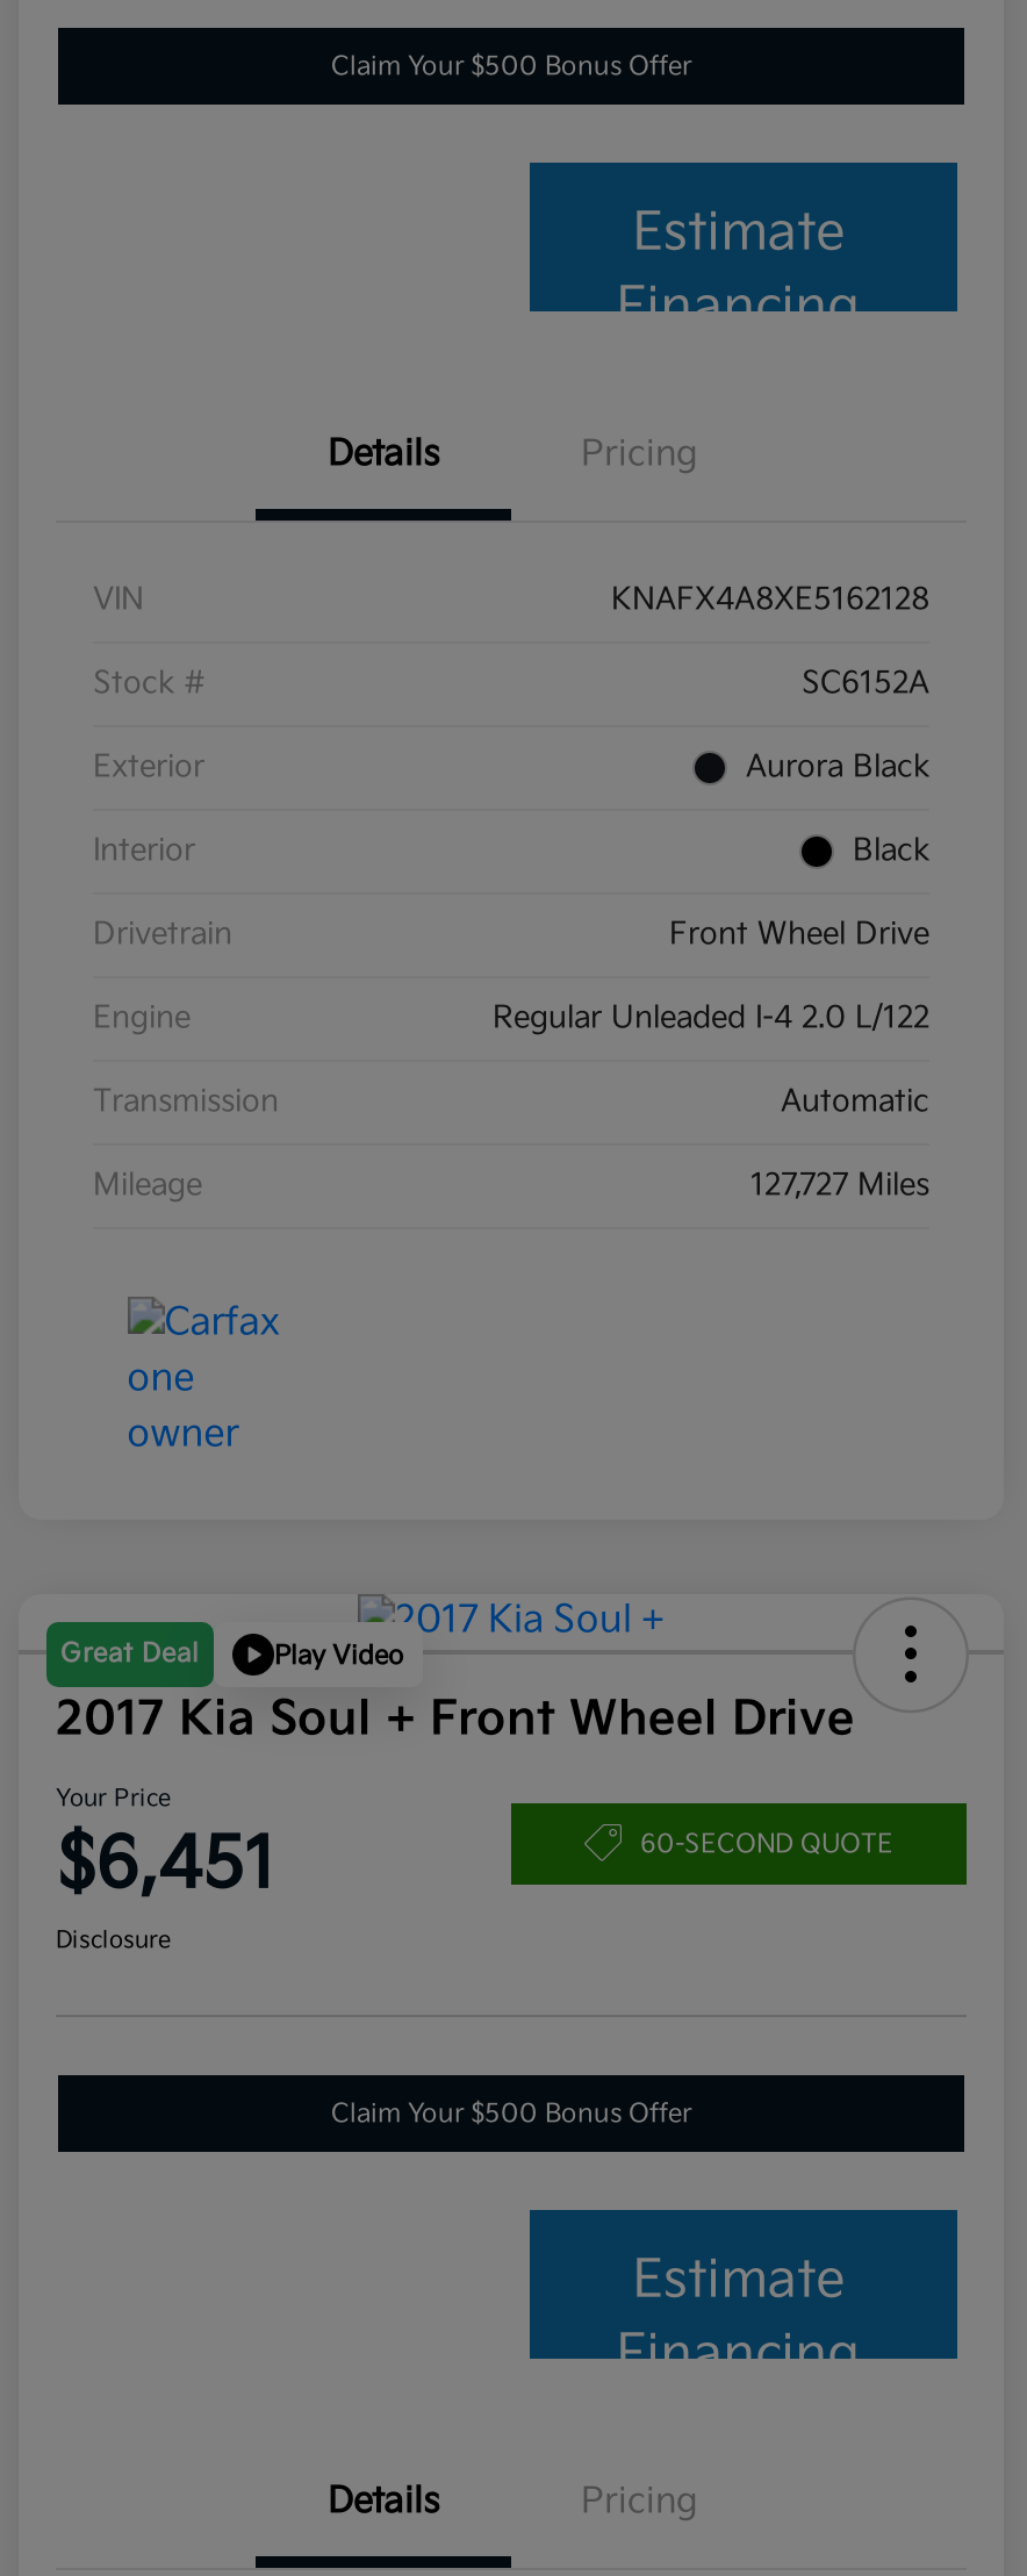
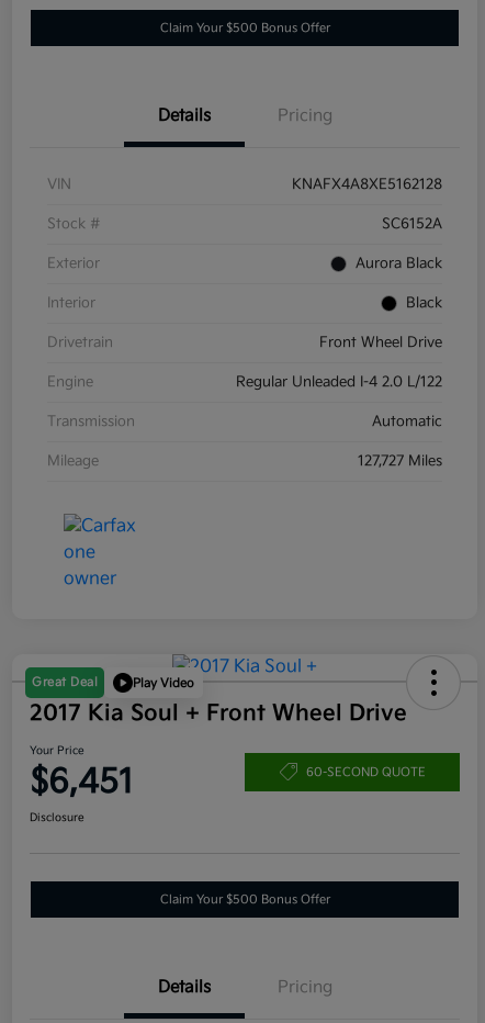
- Estimate
- Financing

- Estimate
- Financing
